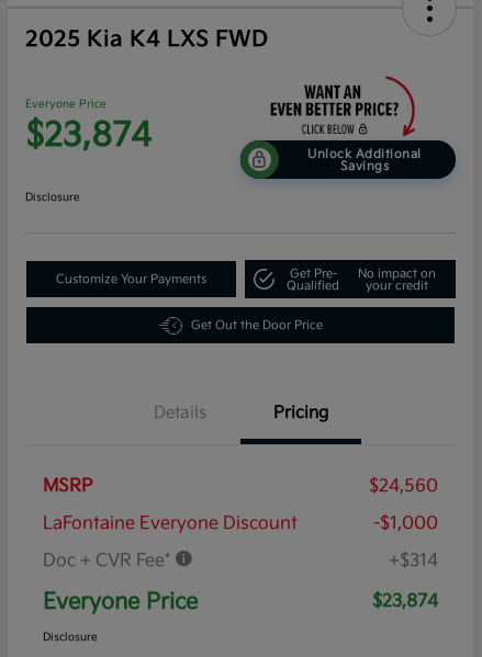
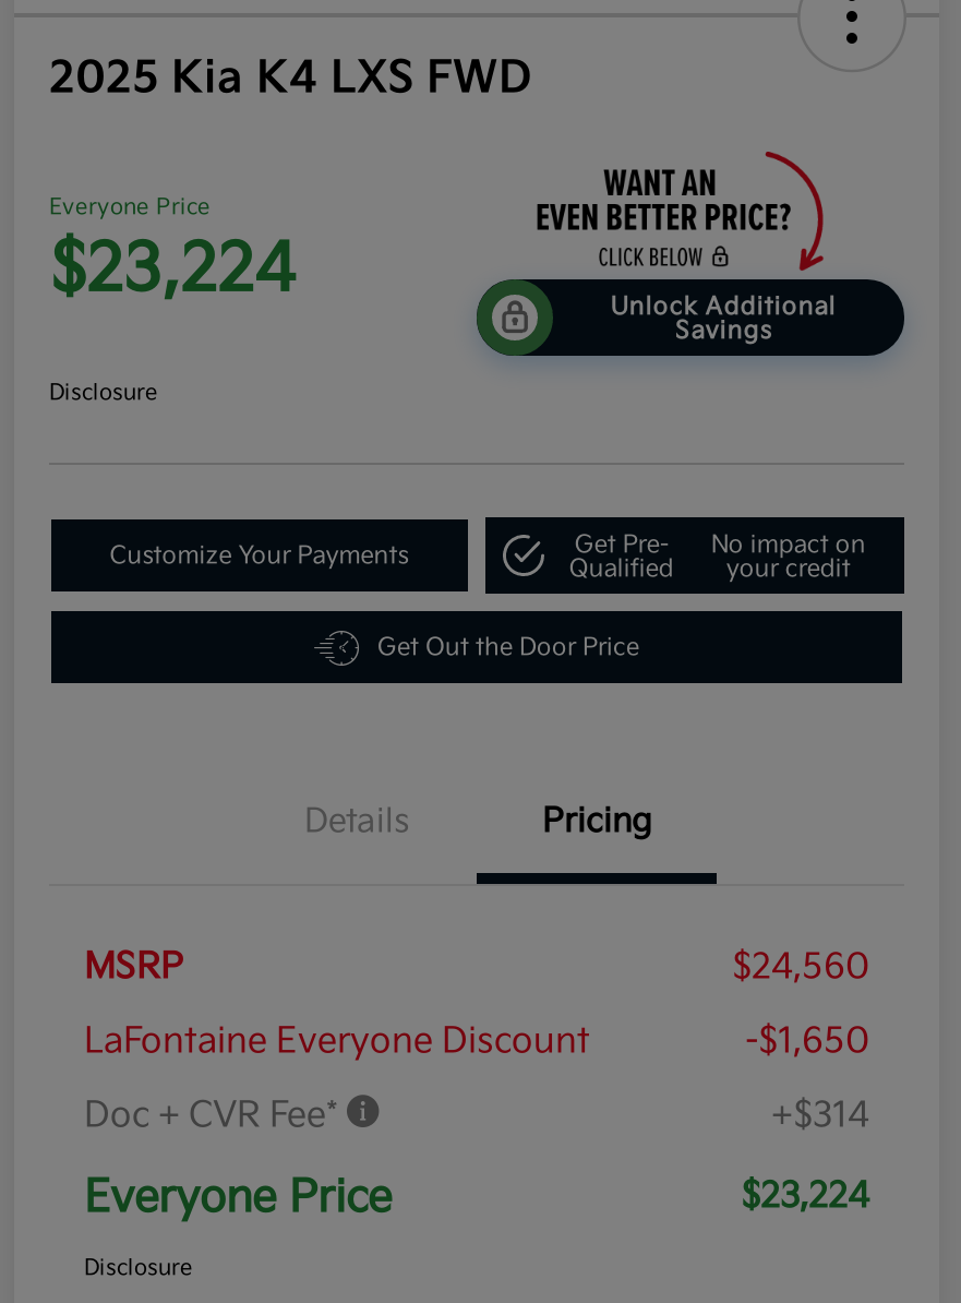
- $23,874
+ $23,224

- -$1,000
+ -$1,650

- $23,874
+ $23,224
